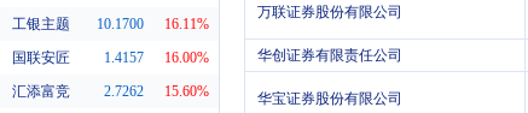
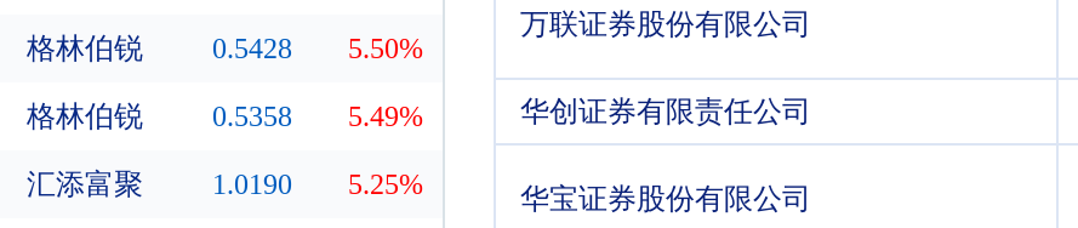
- 工银主题
- 10.1700
- 16.11%
+ 格林伯锐
+ 0.5428
+ 5.50%

- 国联安匠
- 1.4157
- 16.00%
+ 格林伯锐
+ 0.5358
+ 5.49%

- 汇添富竞
- 2.7262
- 15.60%
+ 汇添富聚
+ 1.0190
+ 5.25%
